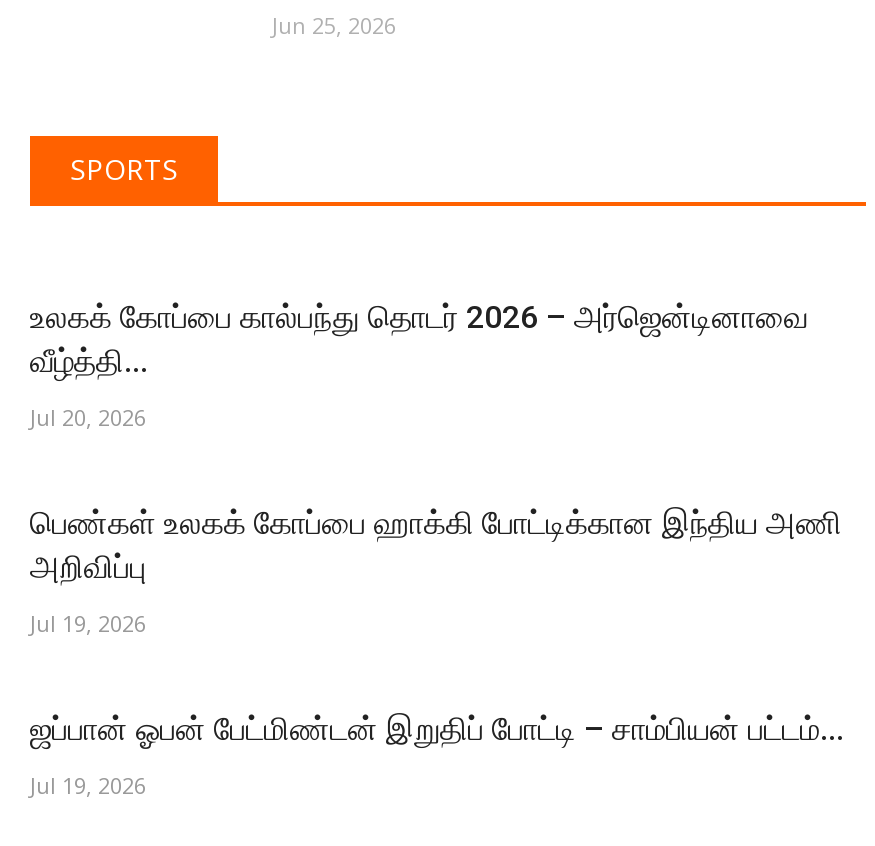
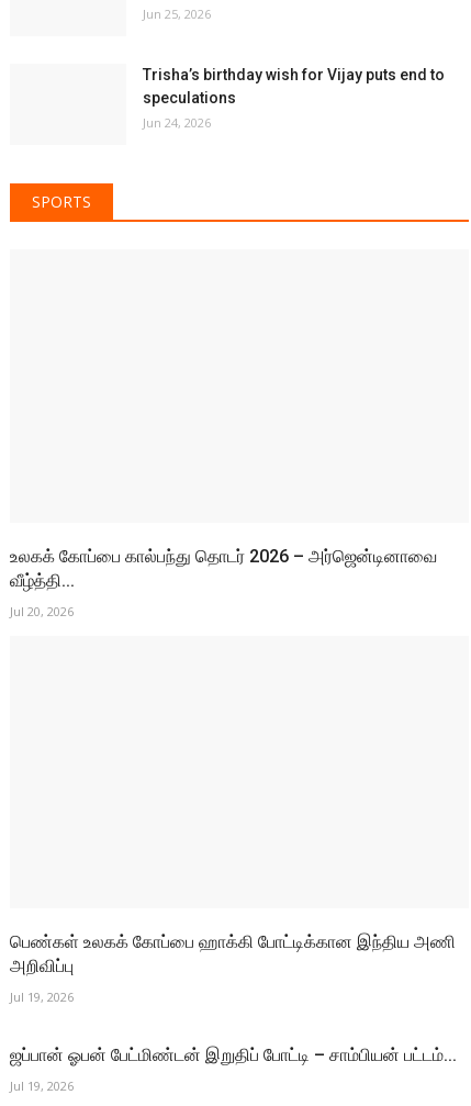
+ Trisha’s birthday wish for Vijay puts end to
+ speculations
+ Jun 24, 2026
